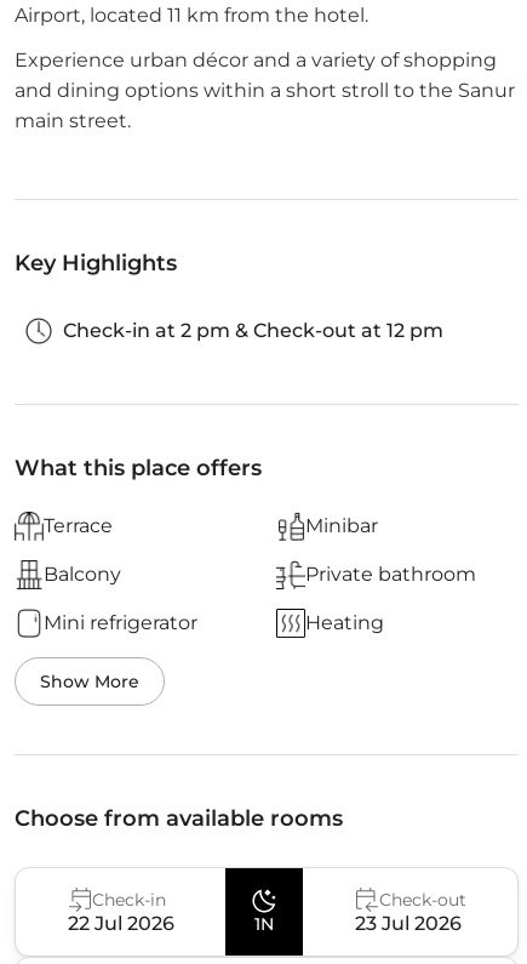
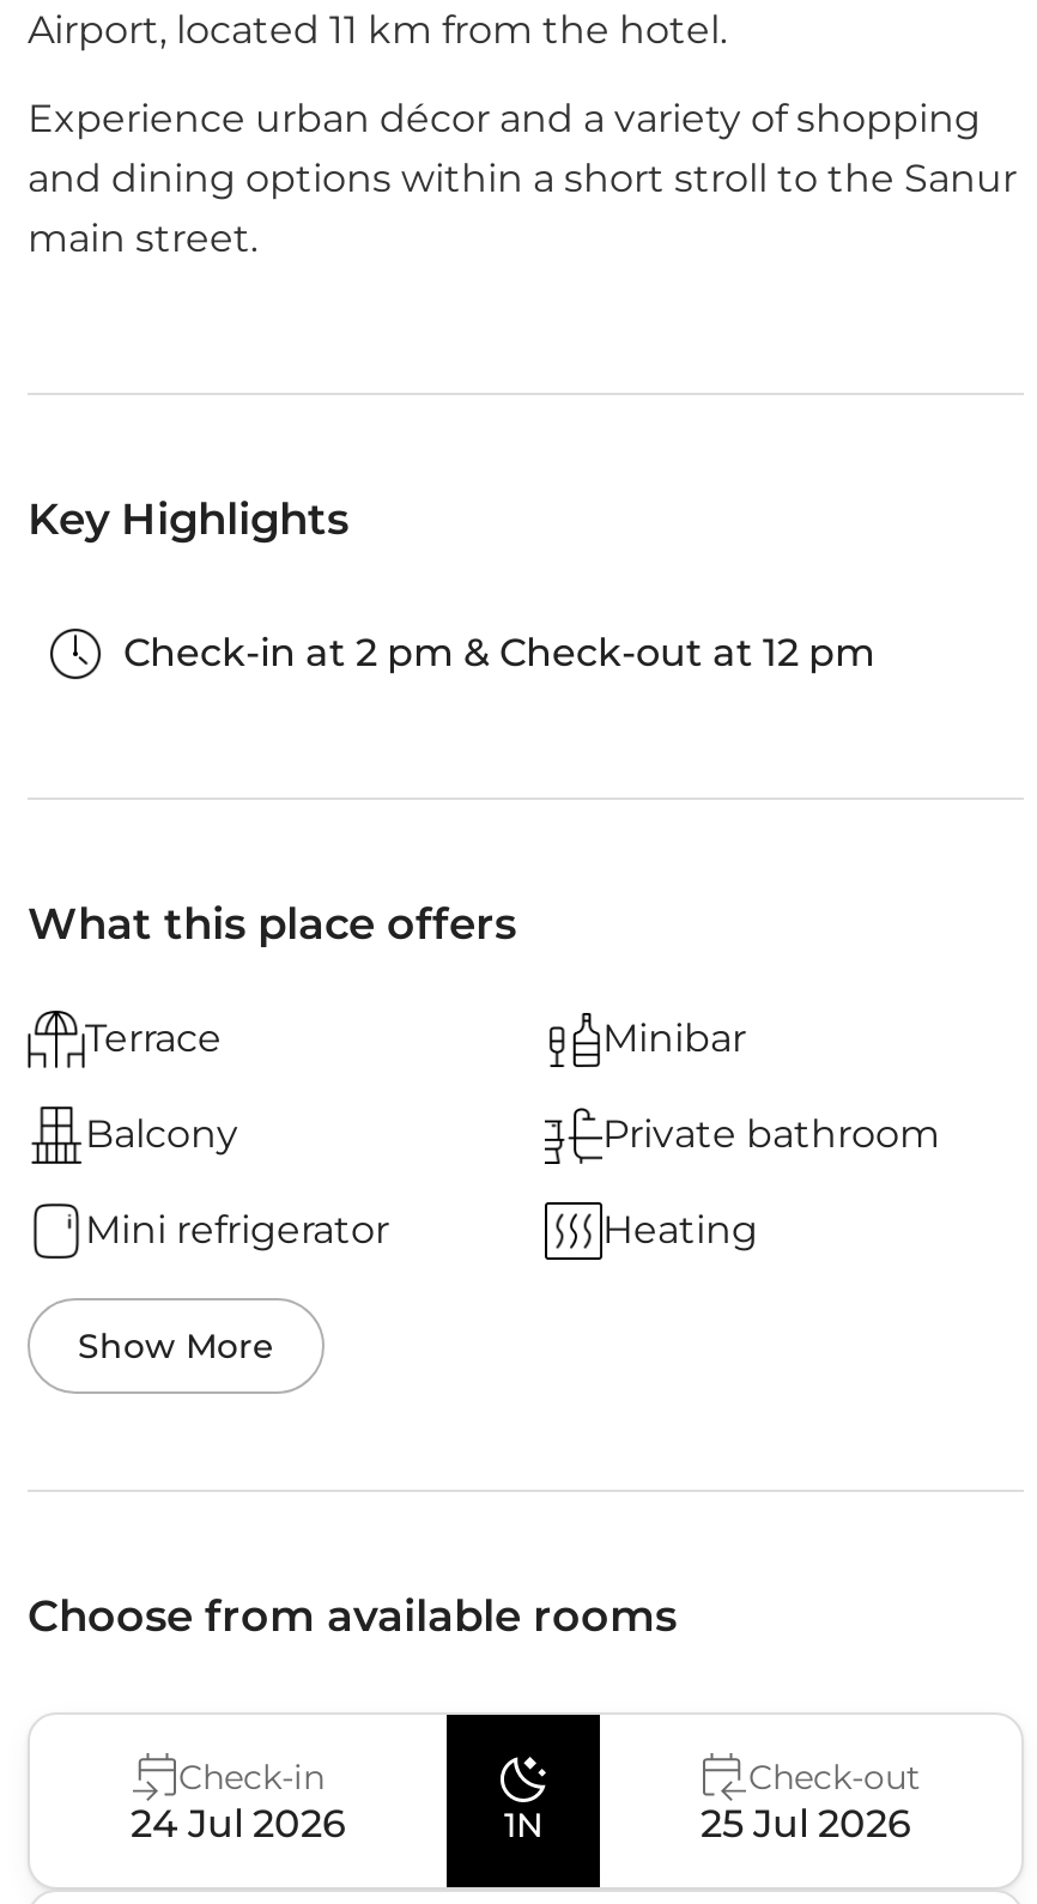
- 22 Jul 2026
+ 24 Jul 2026

- 23 Jul 2026
+ 25 Jul 2026
